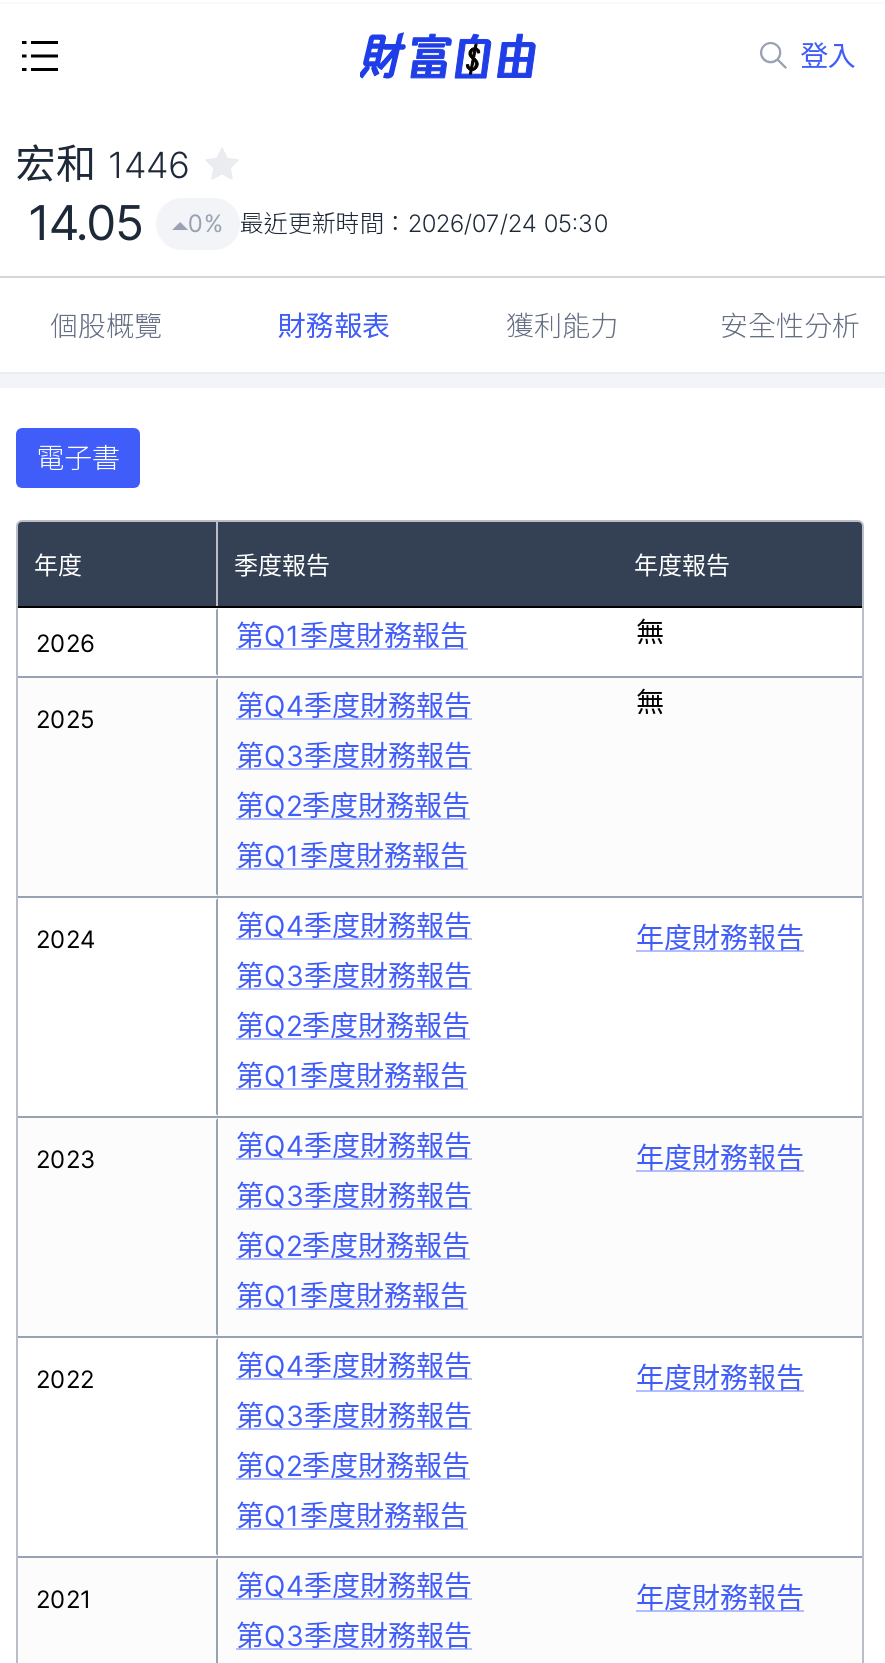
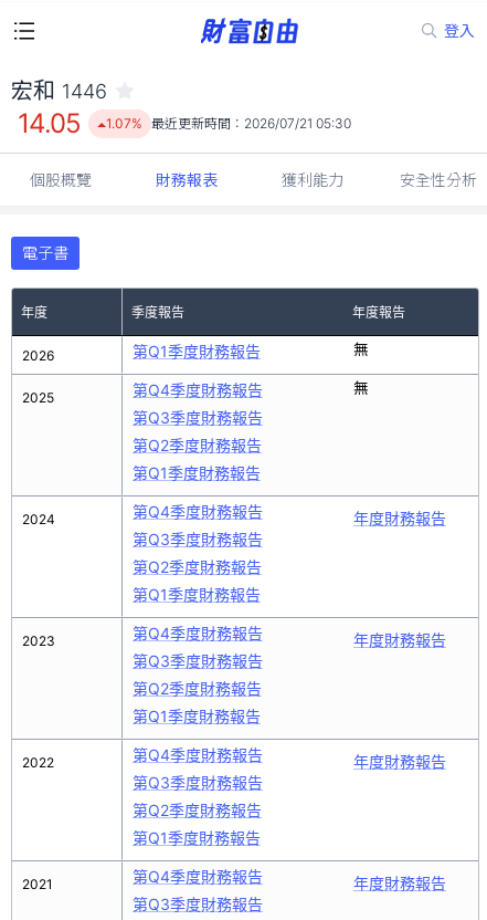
- 0% 最近更新時間：2026/07/24 05:30
+ 1.07% 最近更新時間：2026/07/21 05:30
